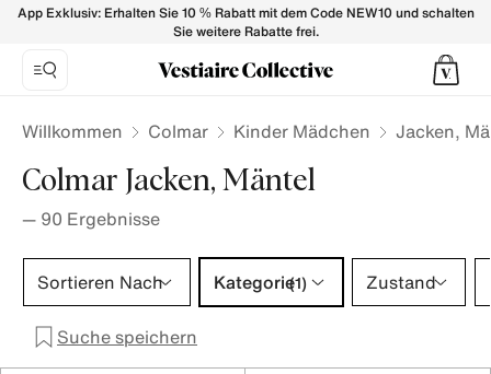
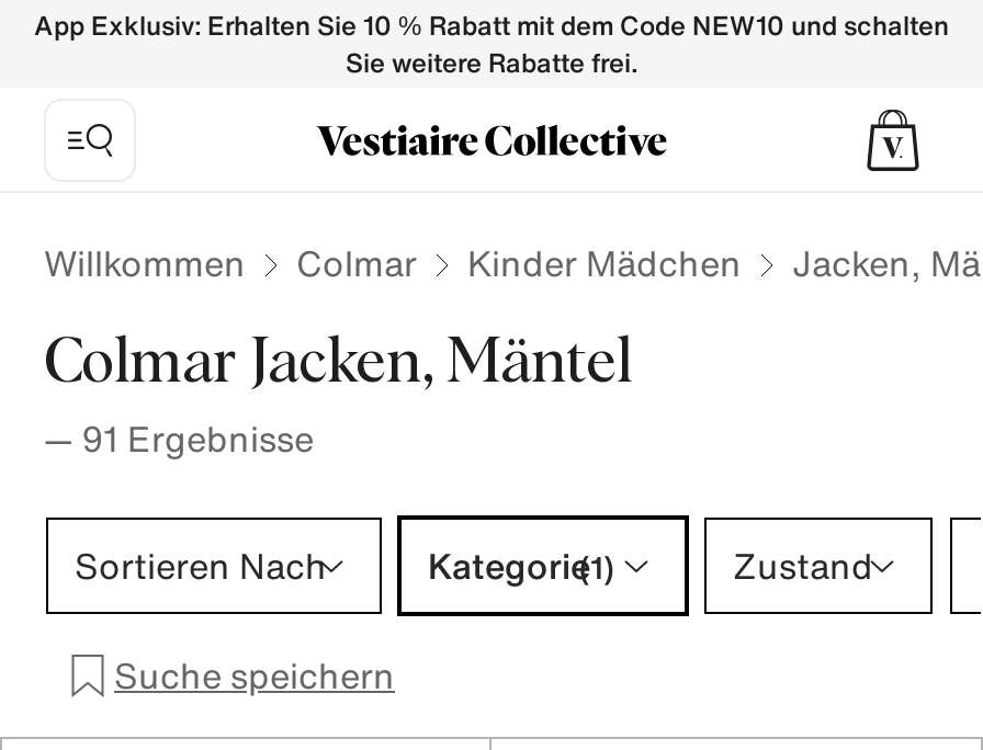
- — 90 Ergebnisse
+ — 91 Ergebnisse
